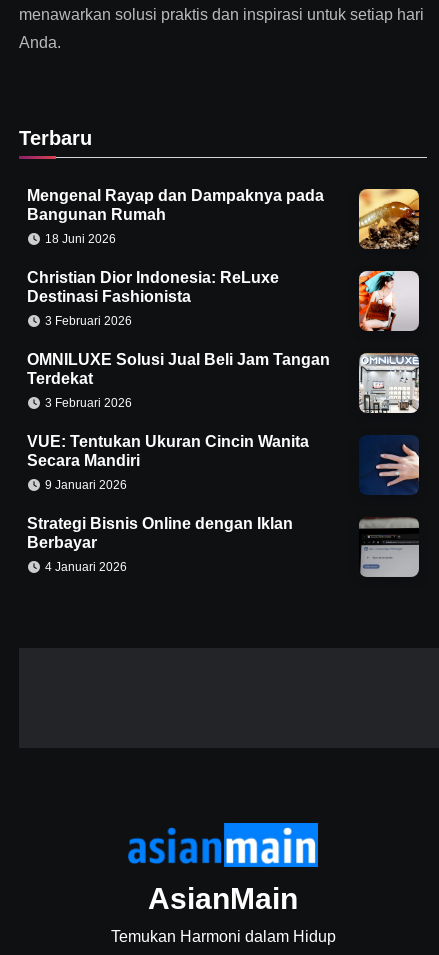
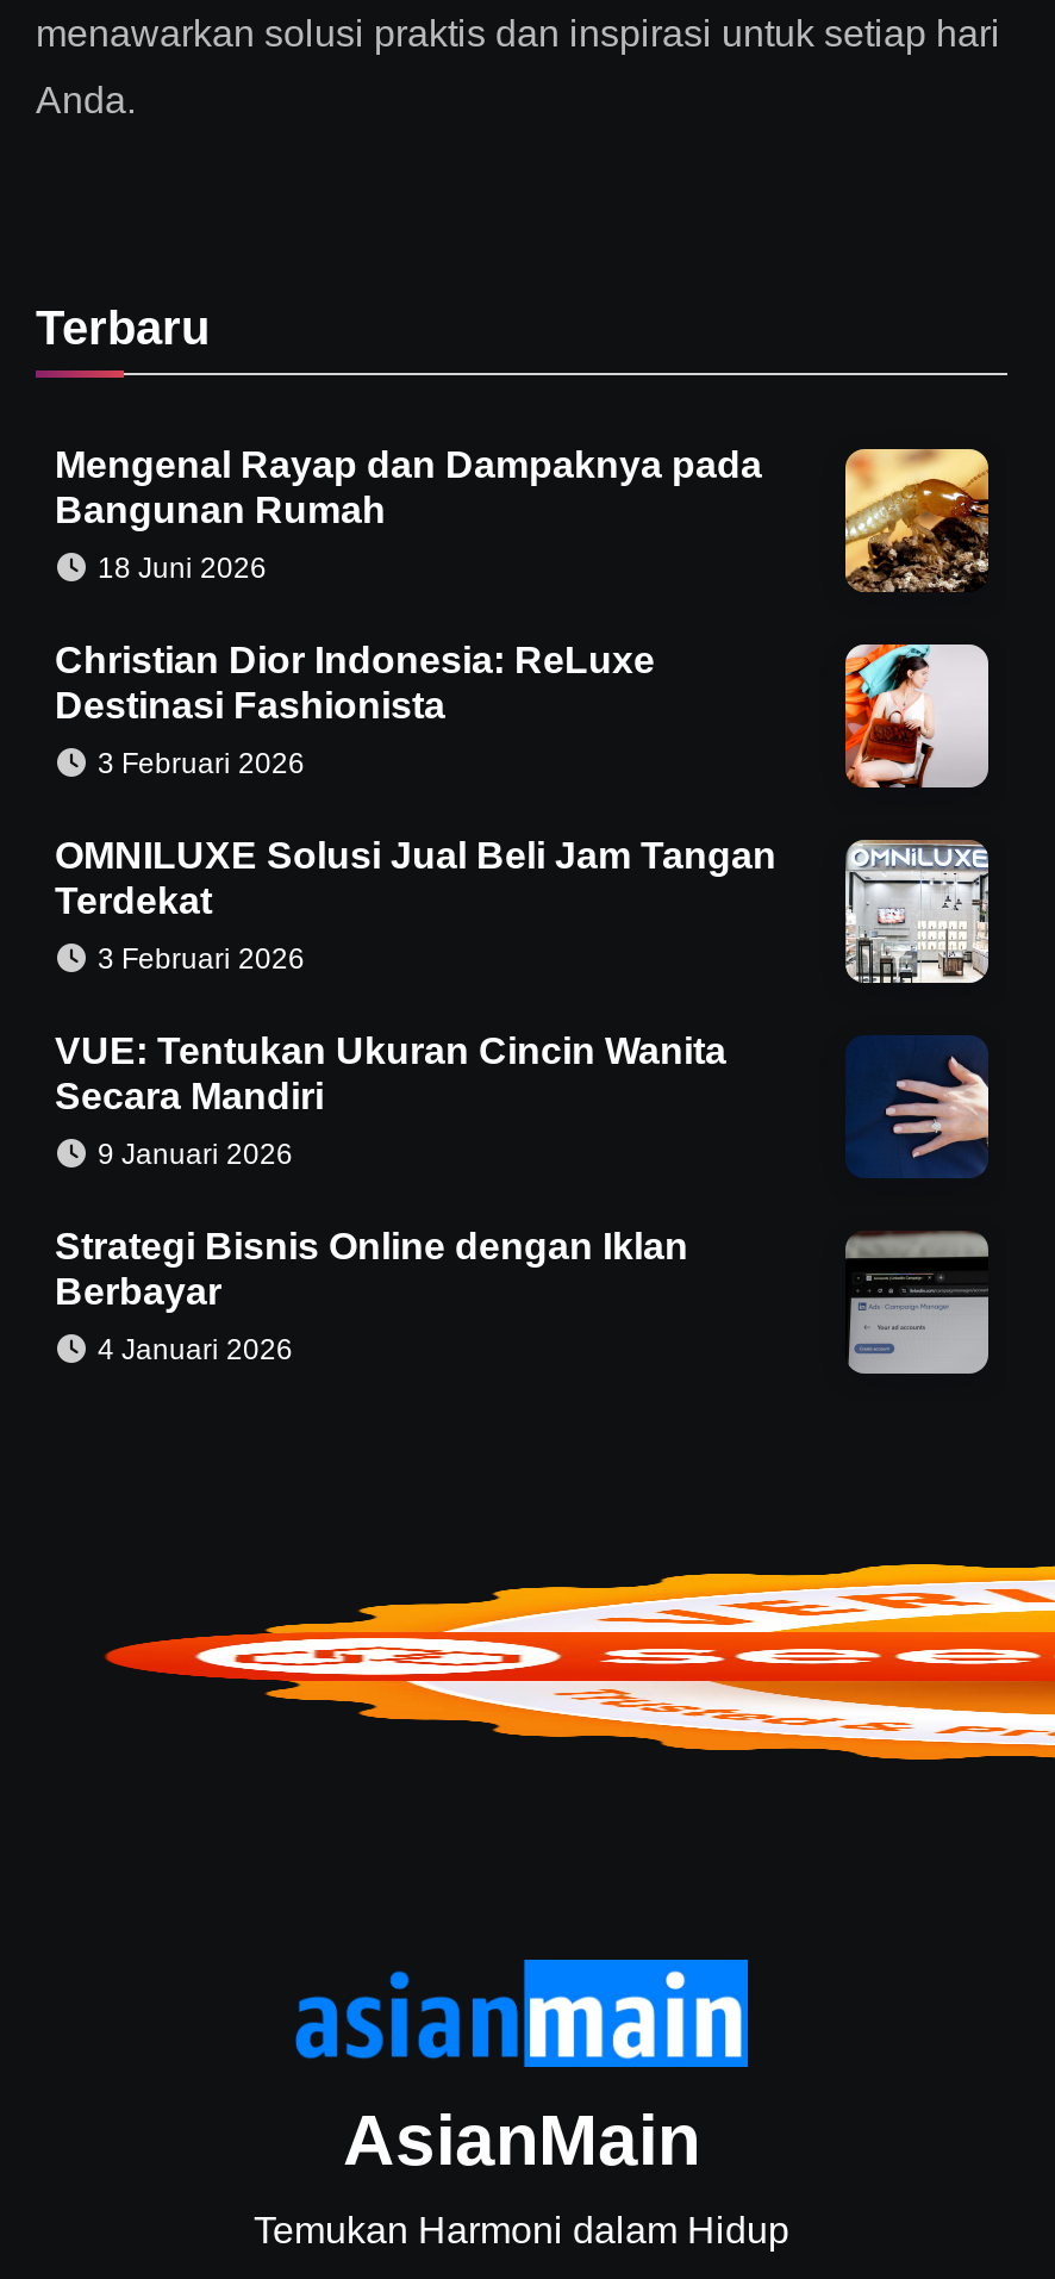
+ [image]
